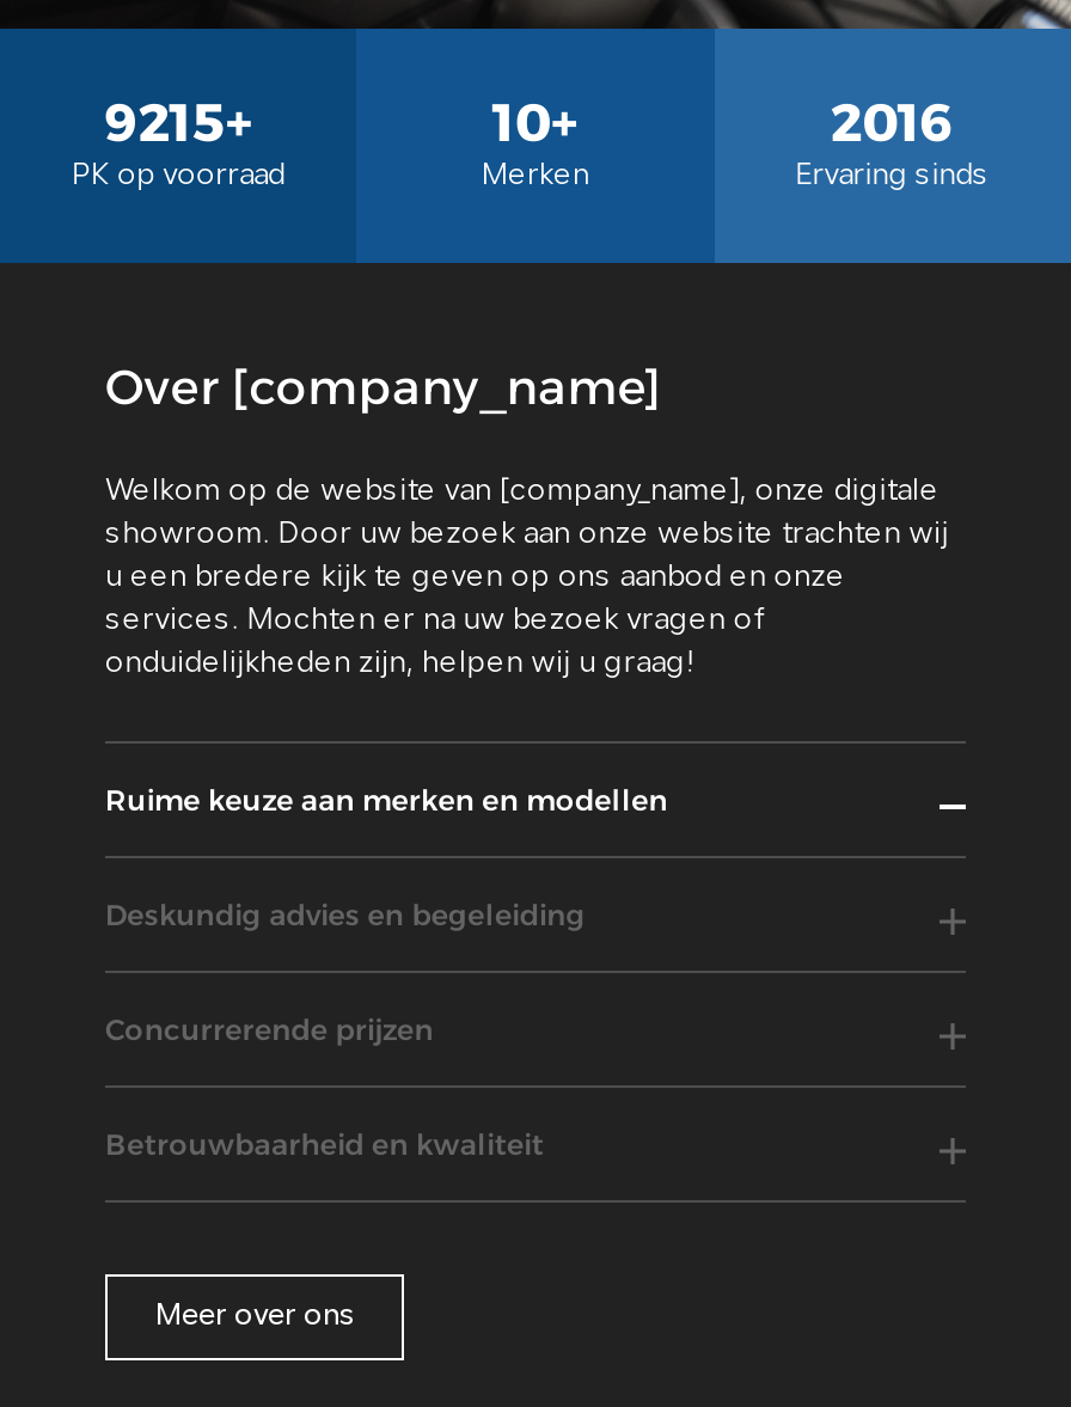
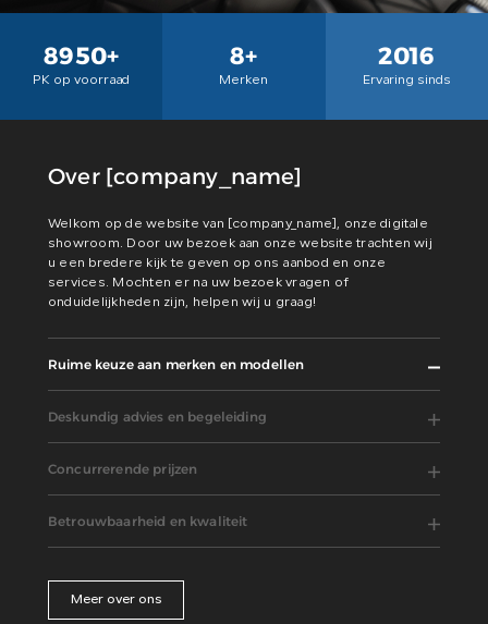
- 9215+
+ 8950+

- 10+
+ 8+
